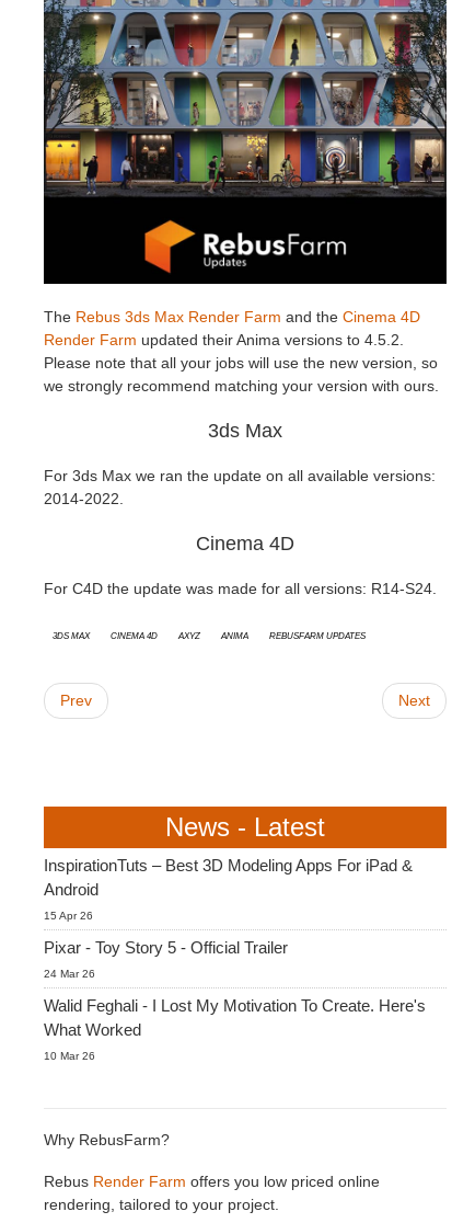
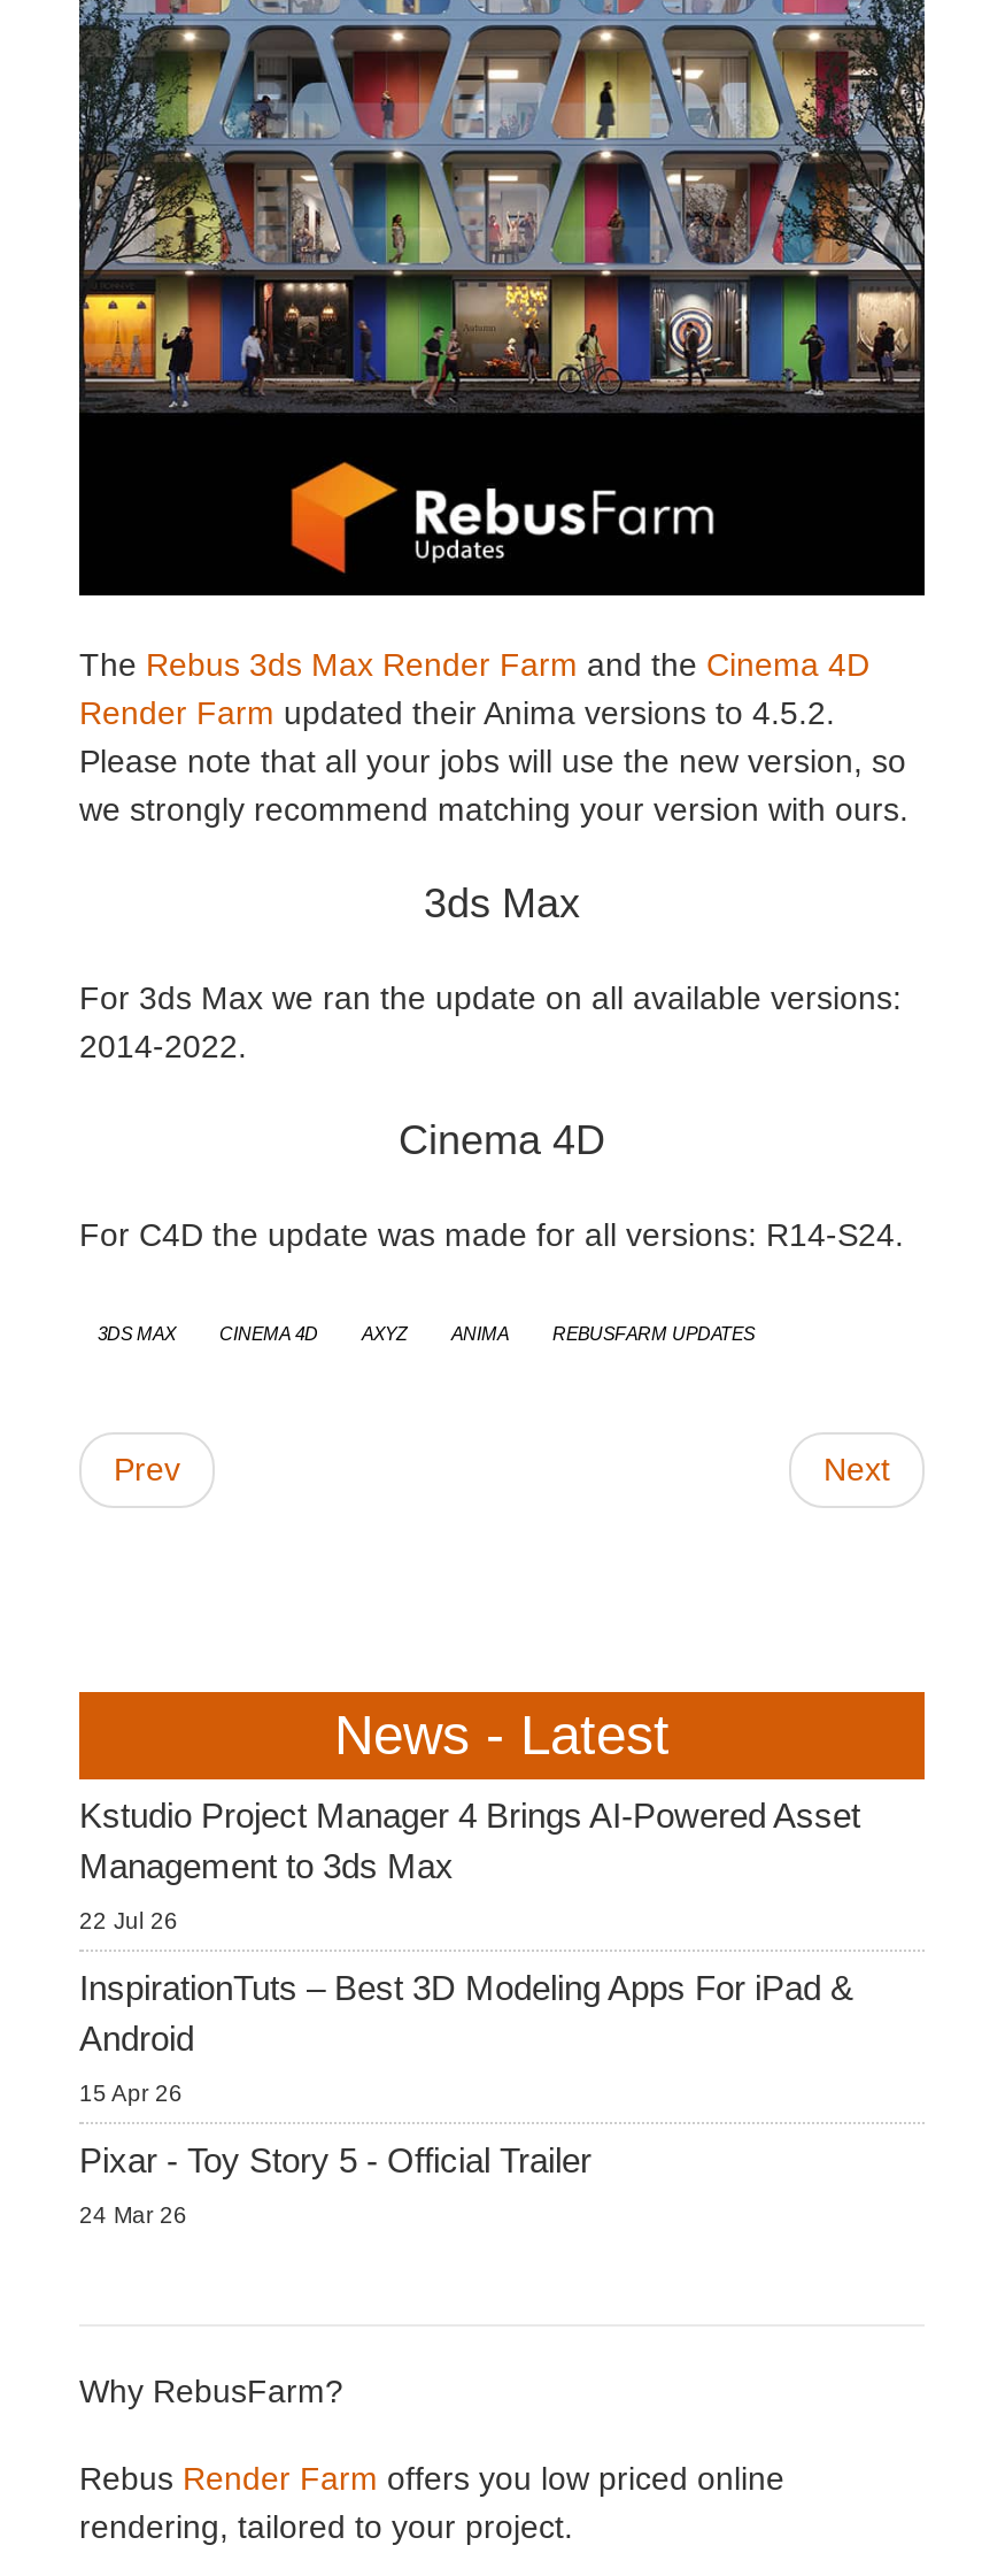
+ Kstudio Project Manager 4 Brings AI-Powered Asset
+ Management to 3ds Max
+ 22 Jul 26

moved down: InspirationTuts – Best 3D Modeling Apps For iPad & | Android | 15 Apr 26 | Pixar - Toy Story 5 - Official Trailer | 24 Mar 26

- Walid Feghali - I Lost My Motivation To Create. Here's
- What Worked
- 10 Mar 26
